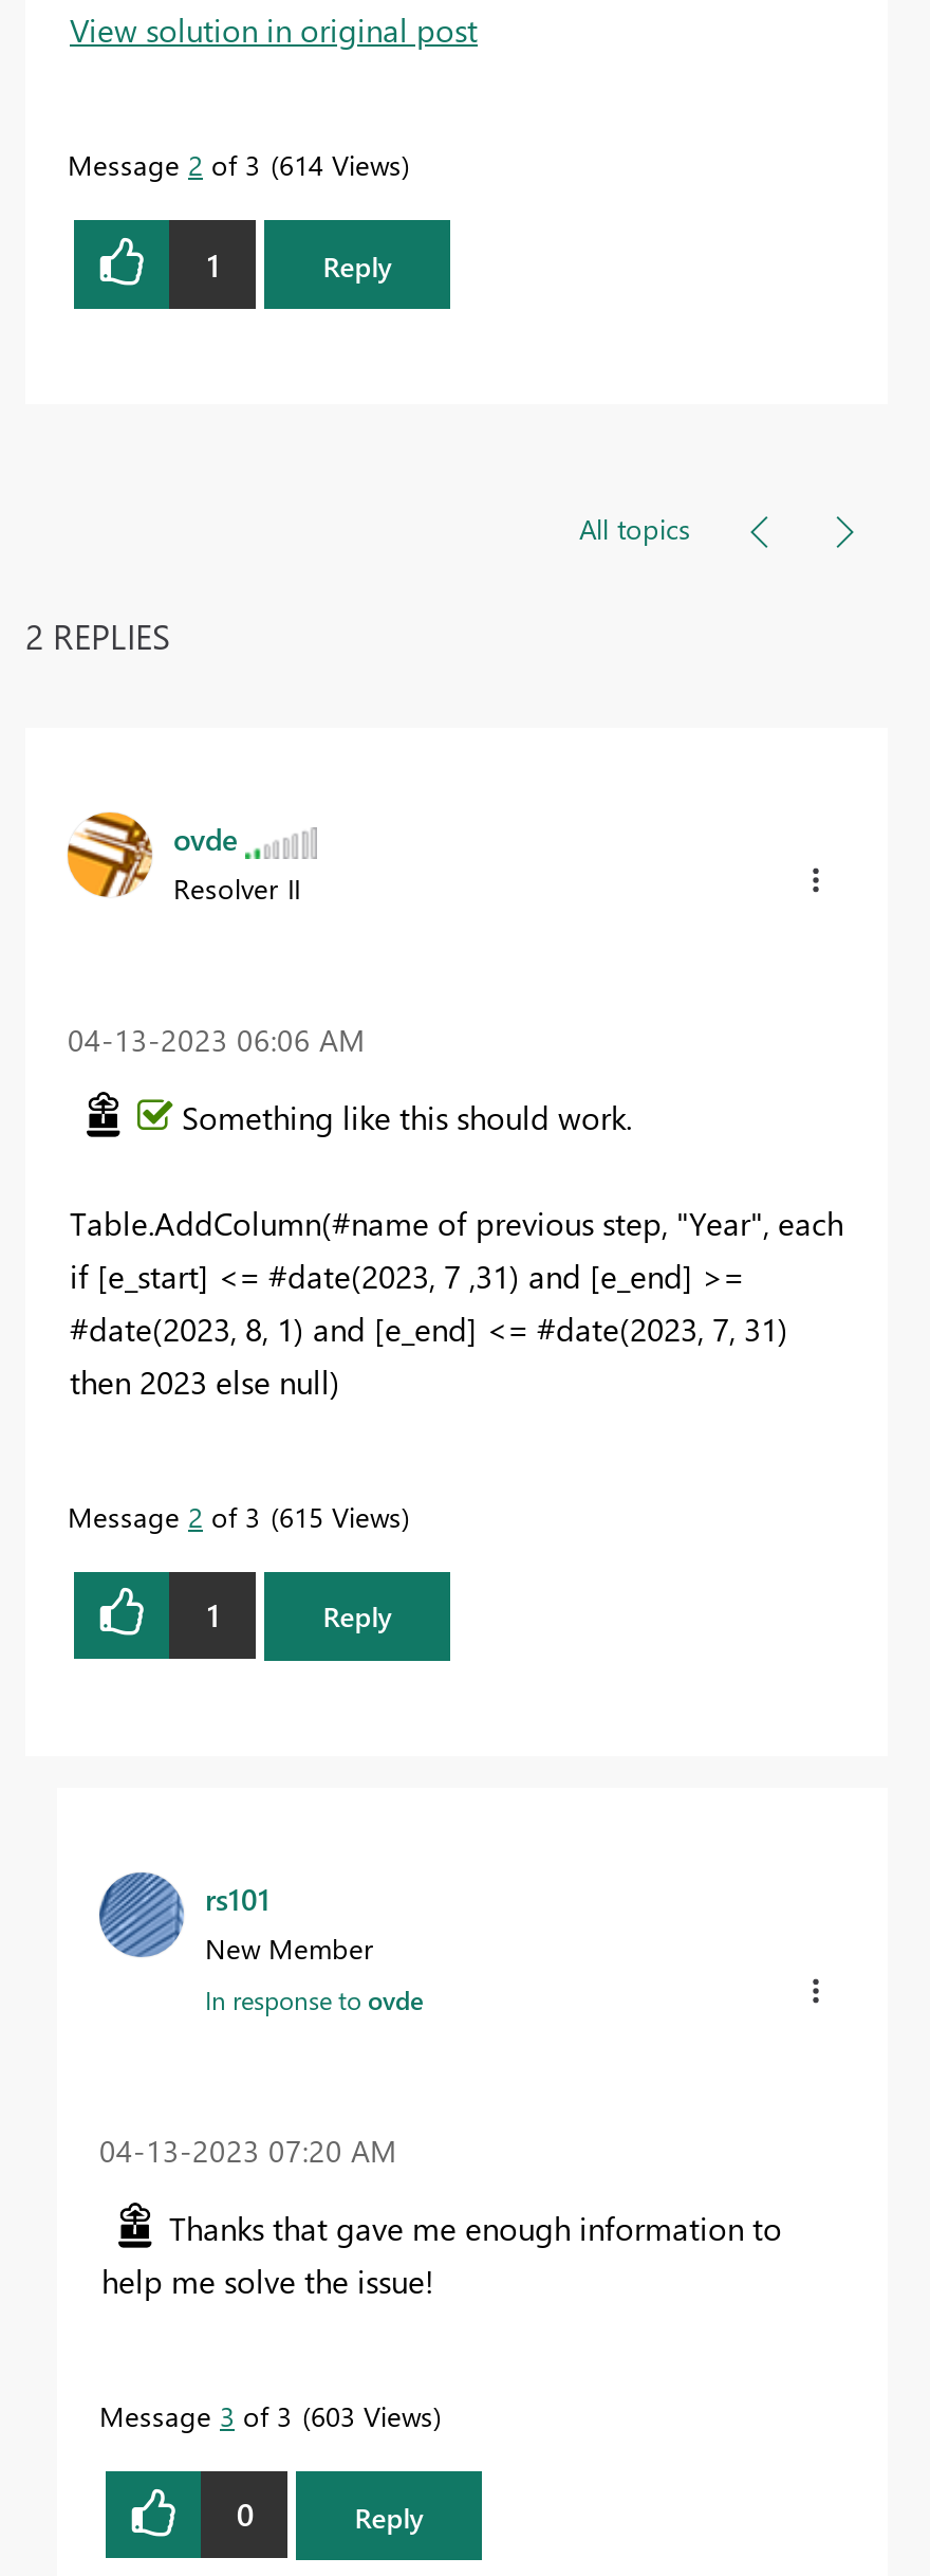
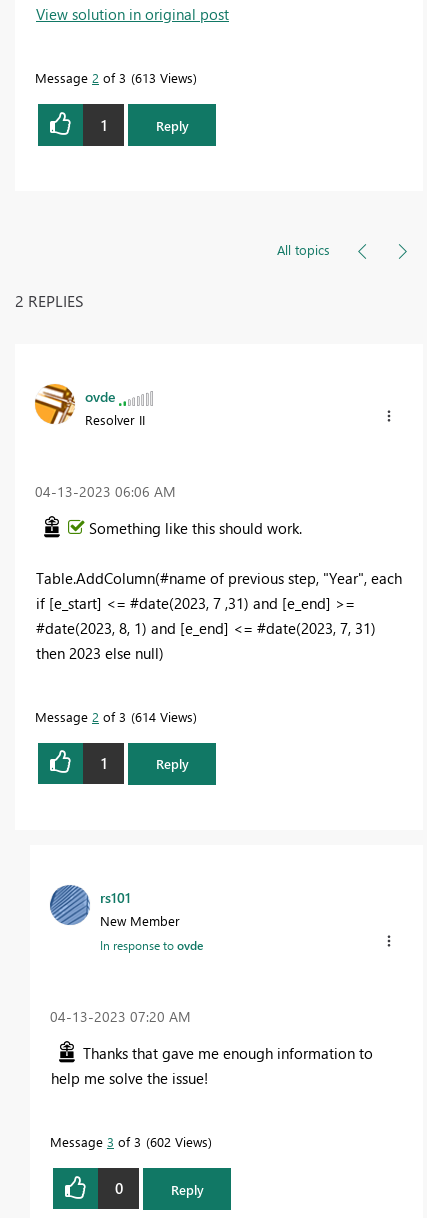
+ Message 2 of 3 613 Views

moved down: Message 2 of 3 614 Views

- Message 2 of 3 615 Views

- Message 3 of 3 603 Views
+ Message 3 of 3 602 Views
